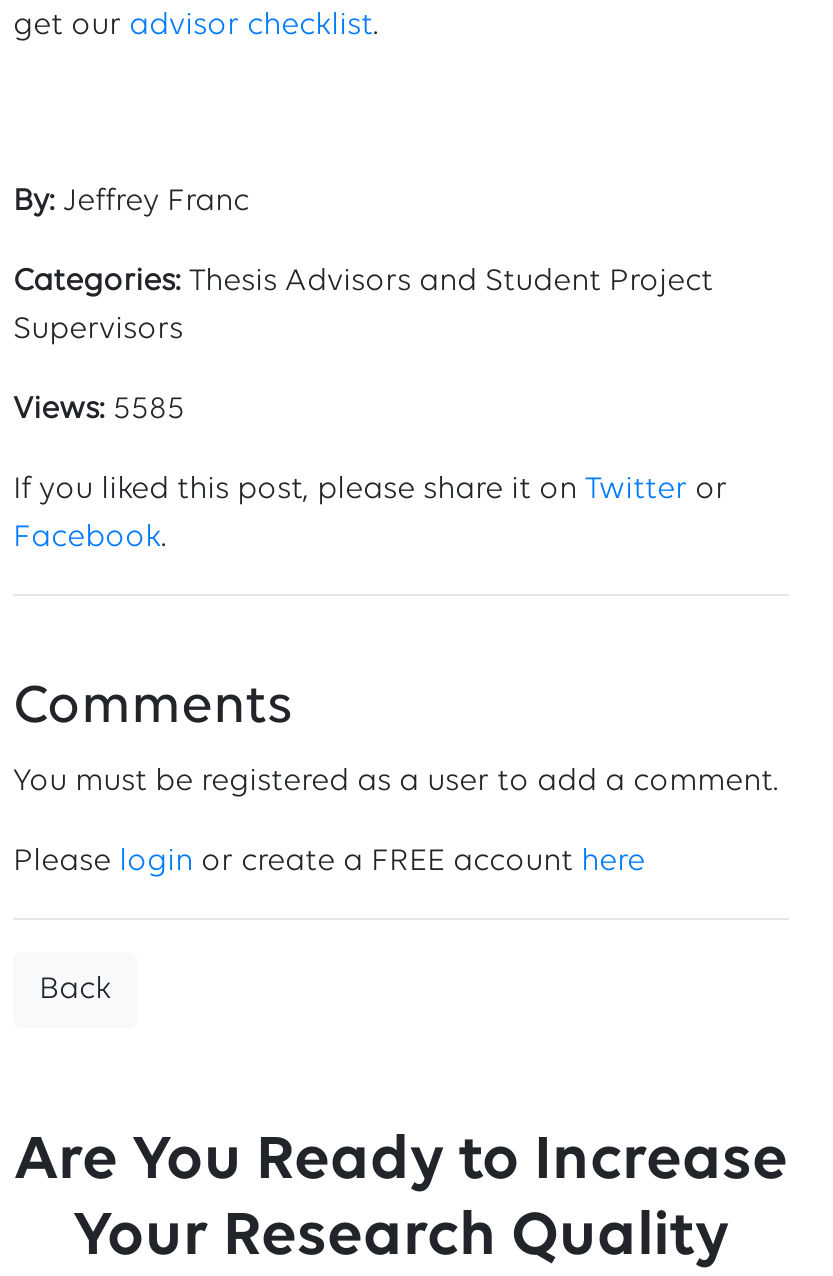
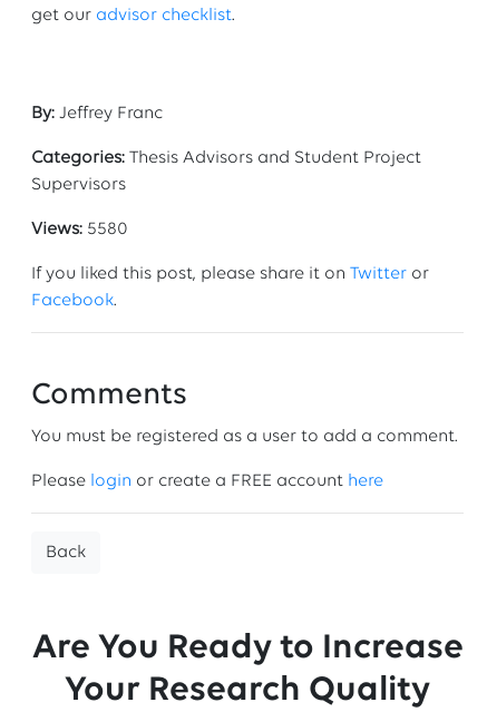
- Views: 5585
+ Views: 5580
